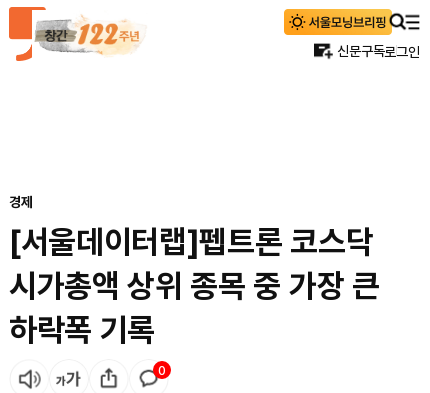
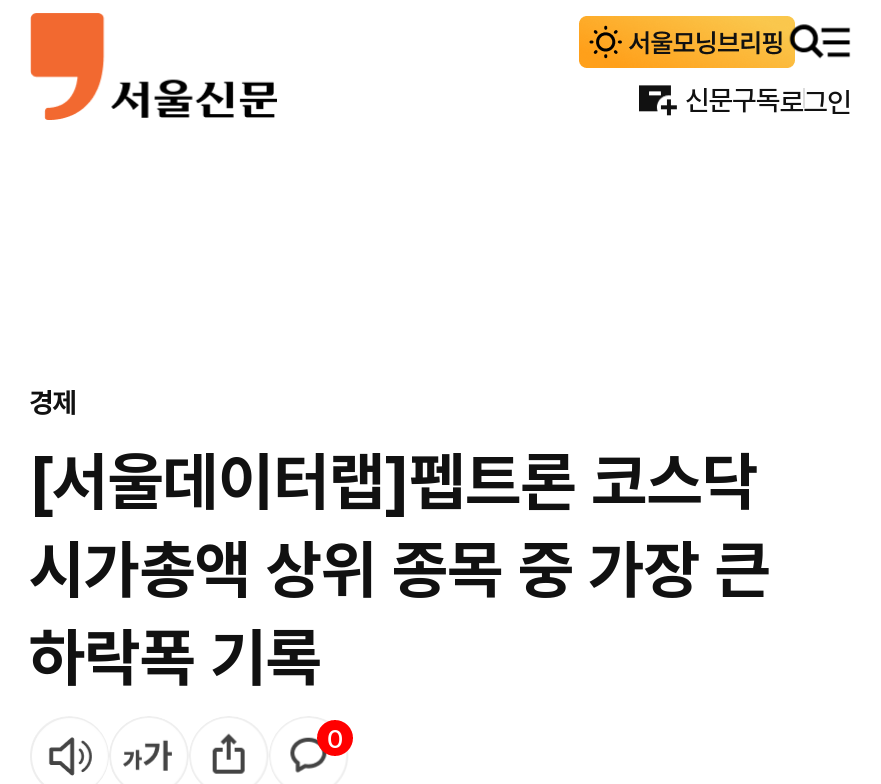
- [image]
+ [image]
